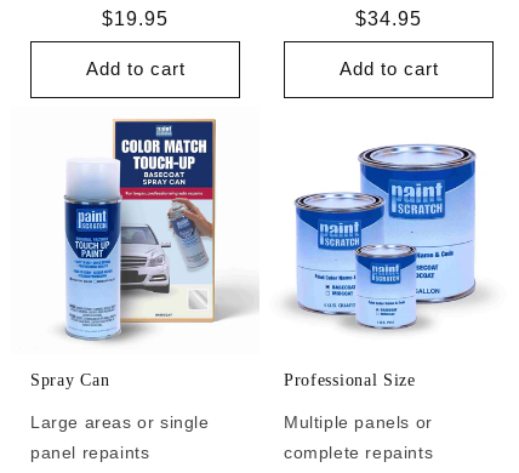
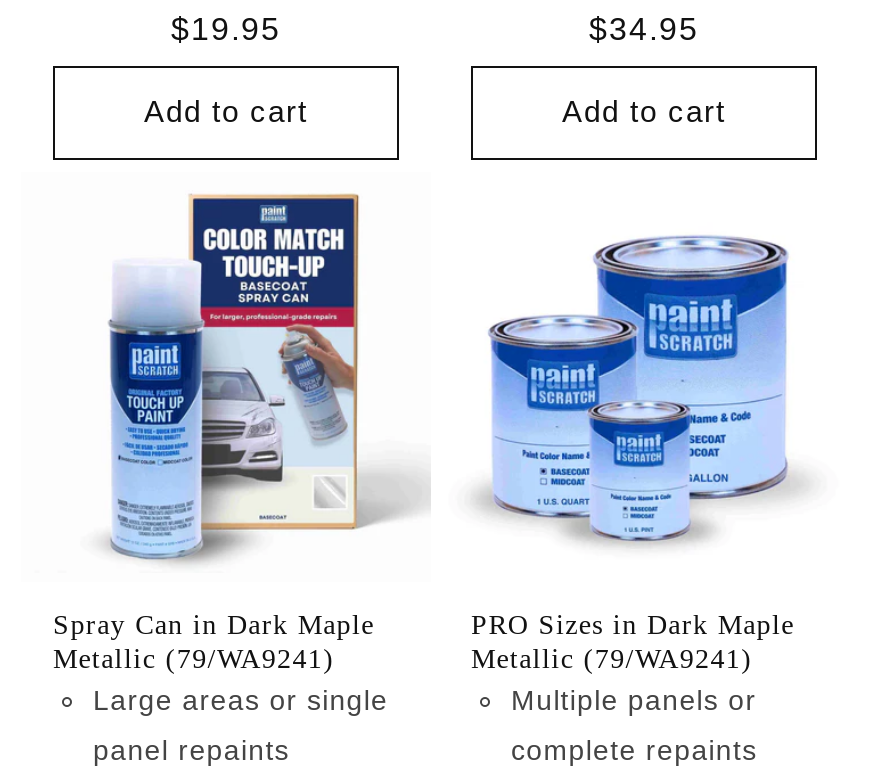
- Spray Can
+ Spray Can in Dark Maple
+ Metallic (79/WA9241)

- Professional Size
+ PRO Sizes in Dark Maple
+ Metallic (79/WA9241)
